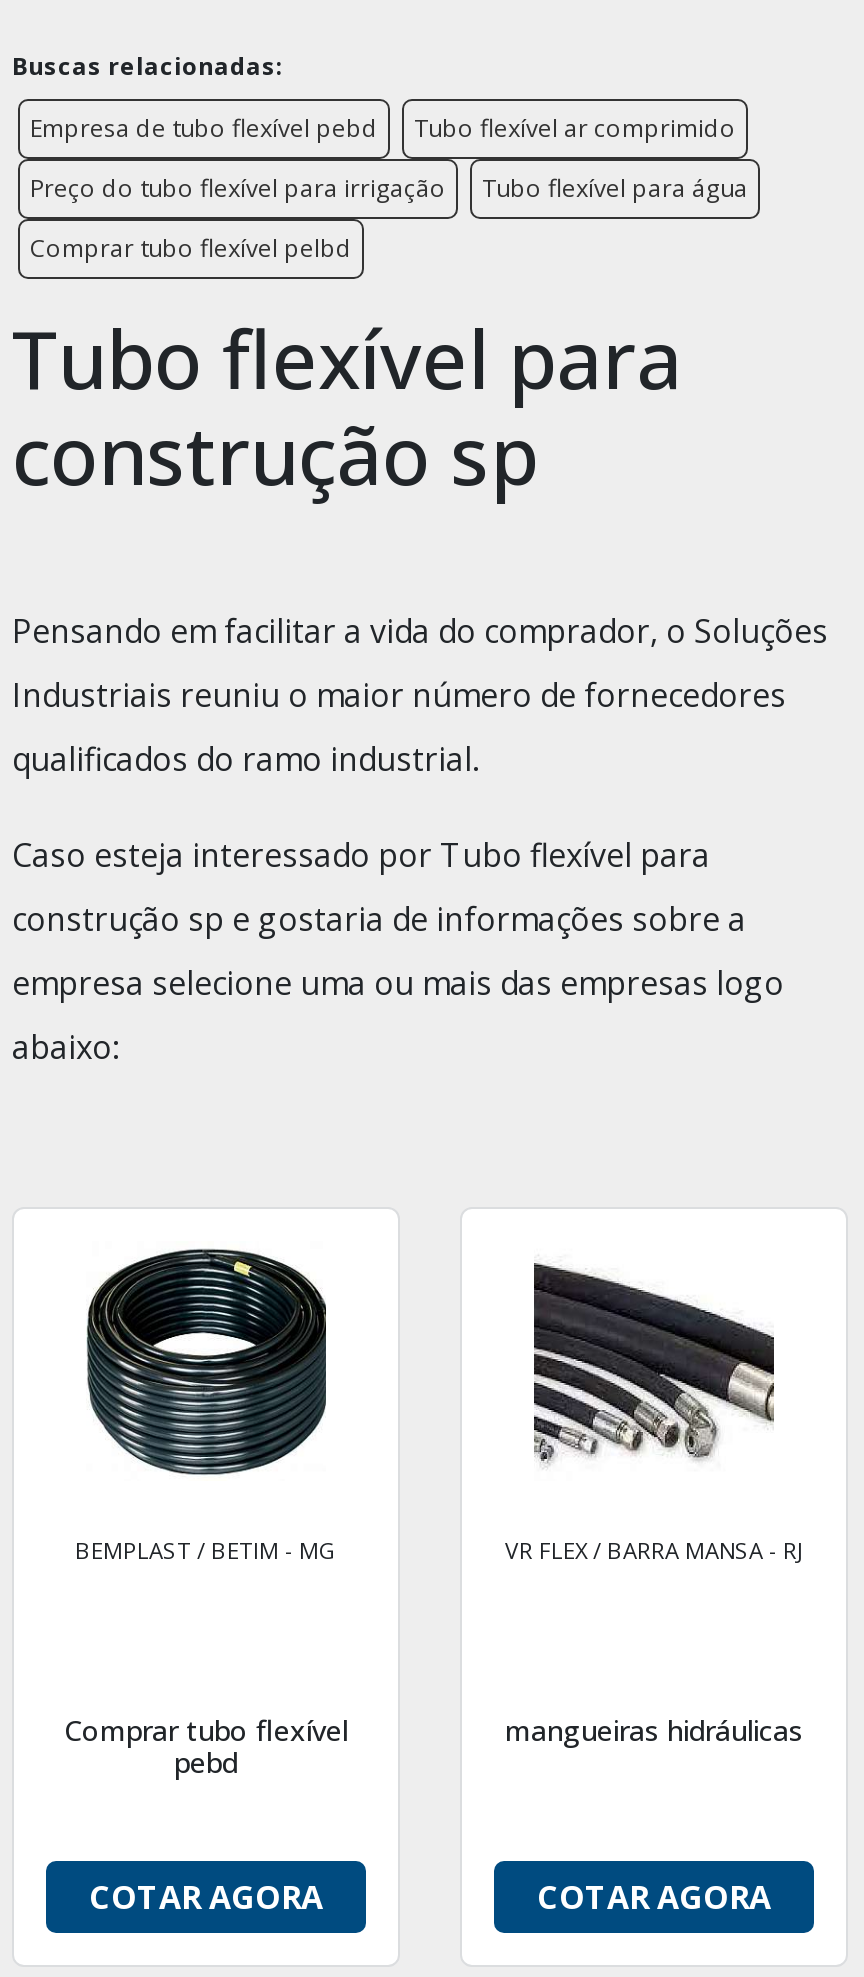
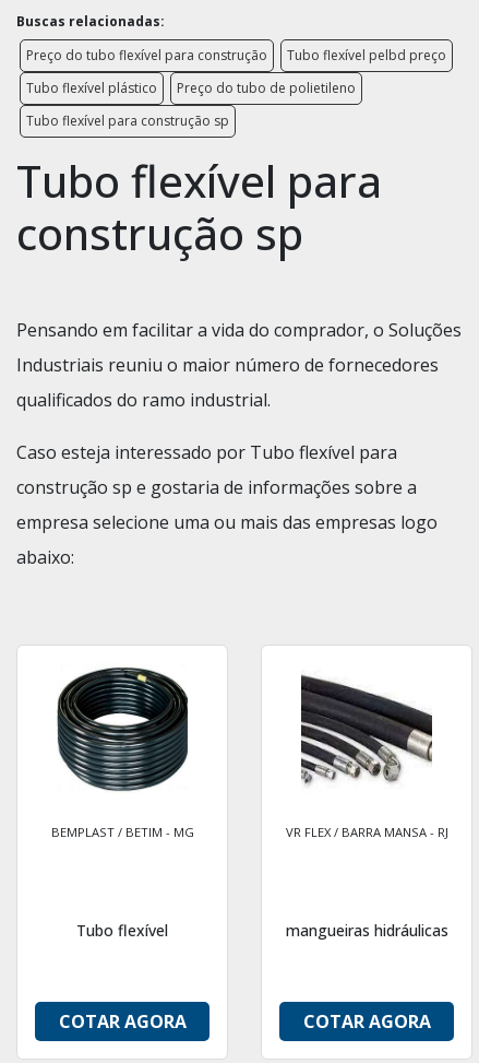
- Empresa de tubo flexível pebd
- Tubo flexível ar comprimido
+ Preço do tubo flexível para construção
+ Tubo flexível pelbd preço

- Preço do tubo flexível para irrigação
- Tubo flexível para água
+ Tubo flexível plástico
+ Preço do tubo de polietileno

- Comprar tubo flexível pelbd
+ Tubo flexível para construção sp

- Comprar tubo flexível
- pebd
+ Tubo flexível
